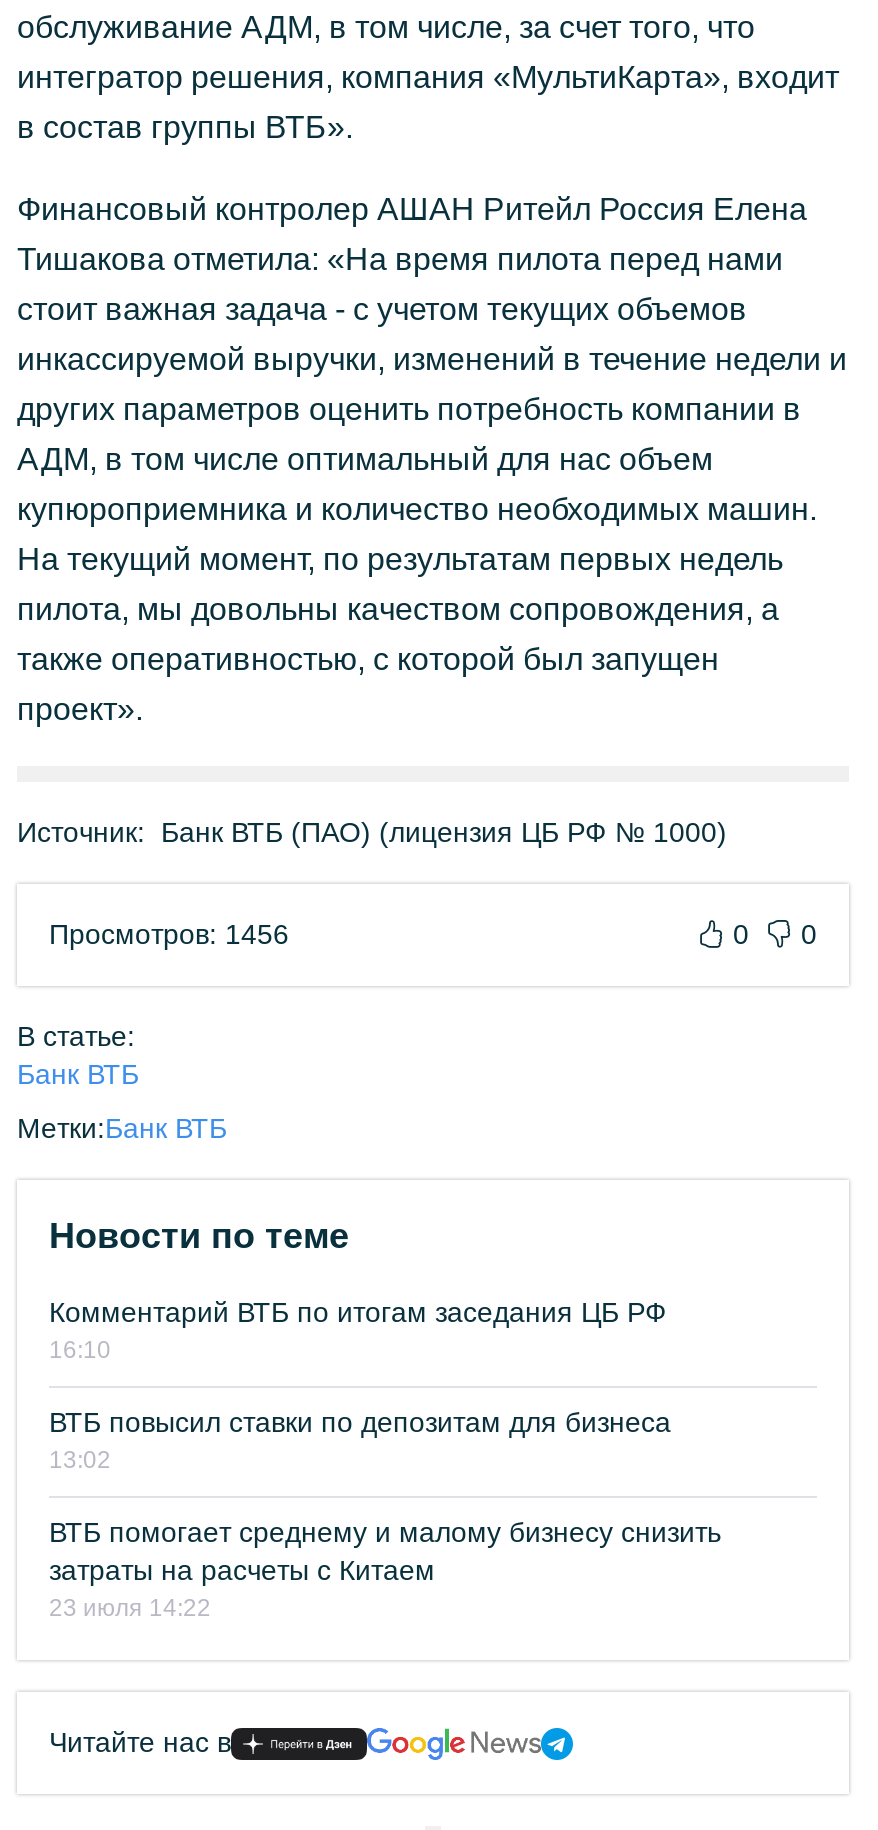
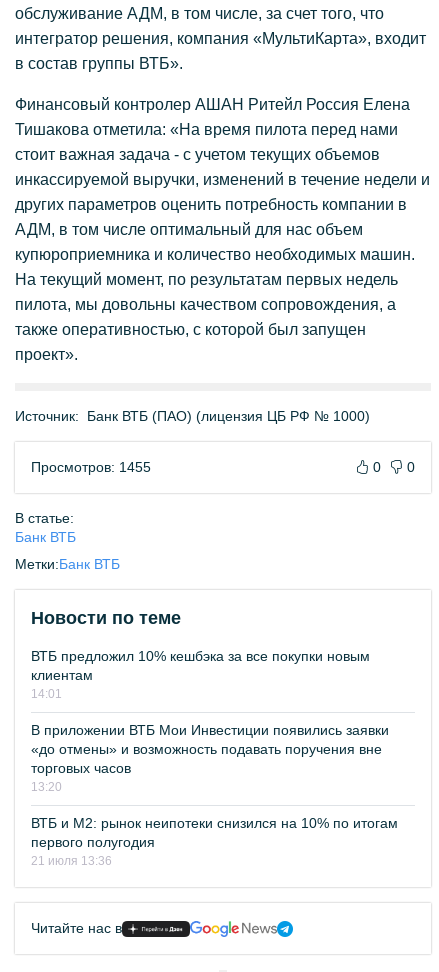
- Просмотров: 1456
+ Просмотров: 1455

- Комментарий ВТБ по итогам заседания ЦБ РФ
- 16:10
+ ВТБ предложил 10% кешбэка за все покупки новым
+ клиентам
+ 14:01

- ВТБ повысил ставки по депозитам для бизнеса
- 13:02
+ В приложении ВТБ Мои Инвестиции появились заявки
+ «до отмены» и возможность подавать поручения вне
+ торговых часов
+ 13:20

- ВТБ помогает среднему и малому бизнесу снизить
- затраты на расчеты с Китаем
- 23 июля 14:22
+ ВТБ и М2: рынок неипотеки снизился на 10% по итогам
+ первого полугодия
+ 21 июля 13:36
